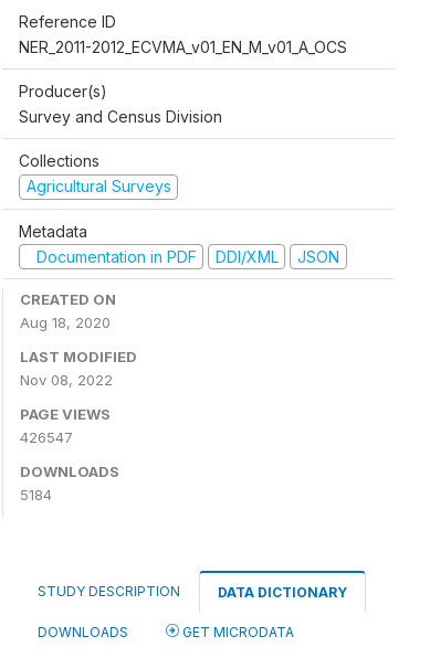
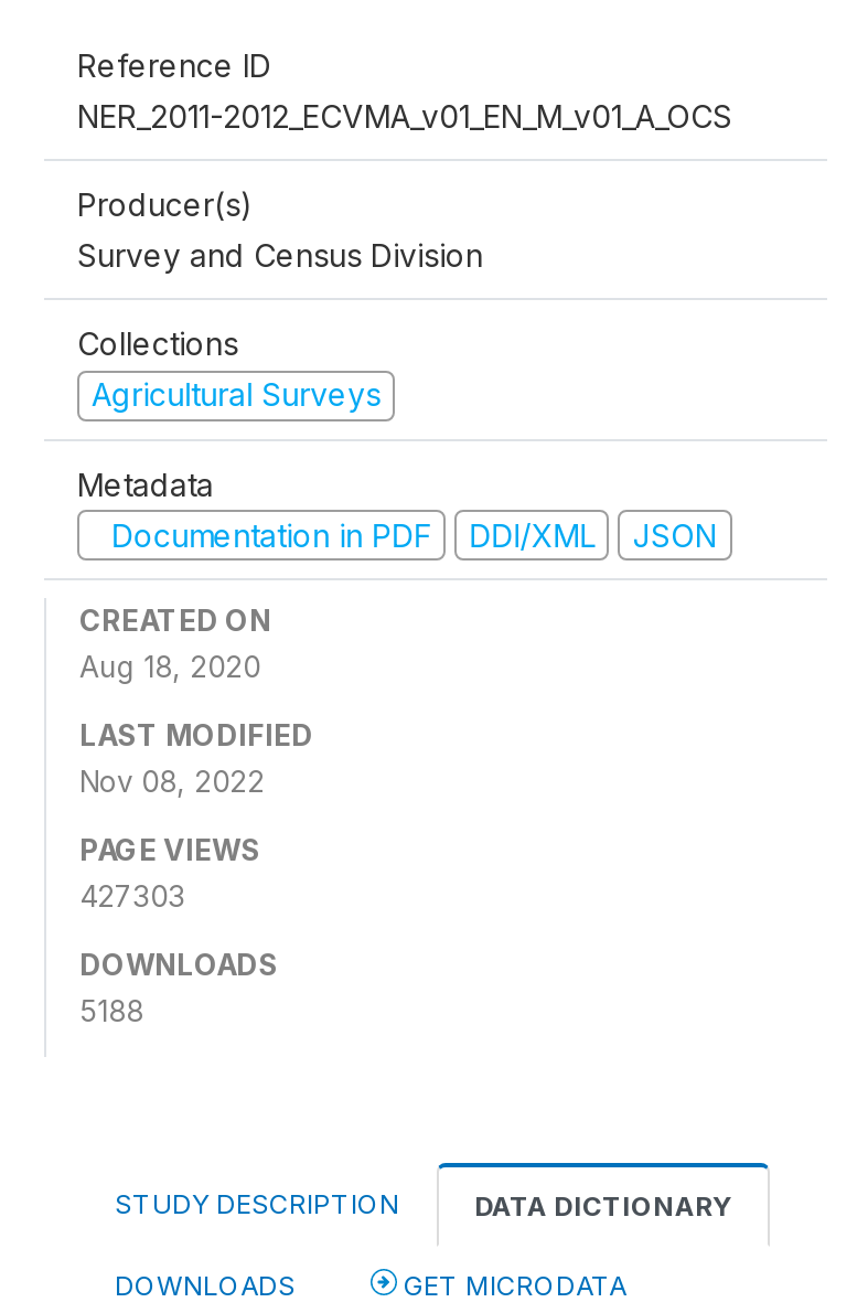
- 426547
+ 427303

- 5184
+ 5188
